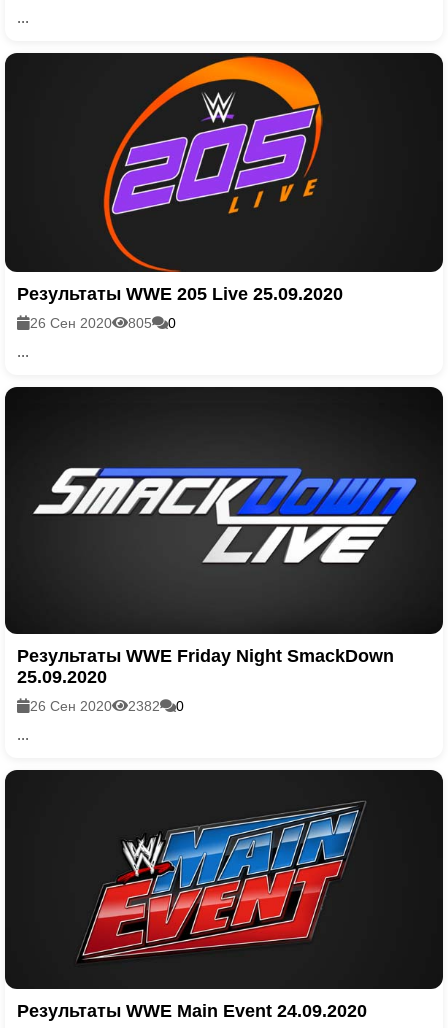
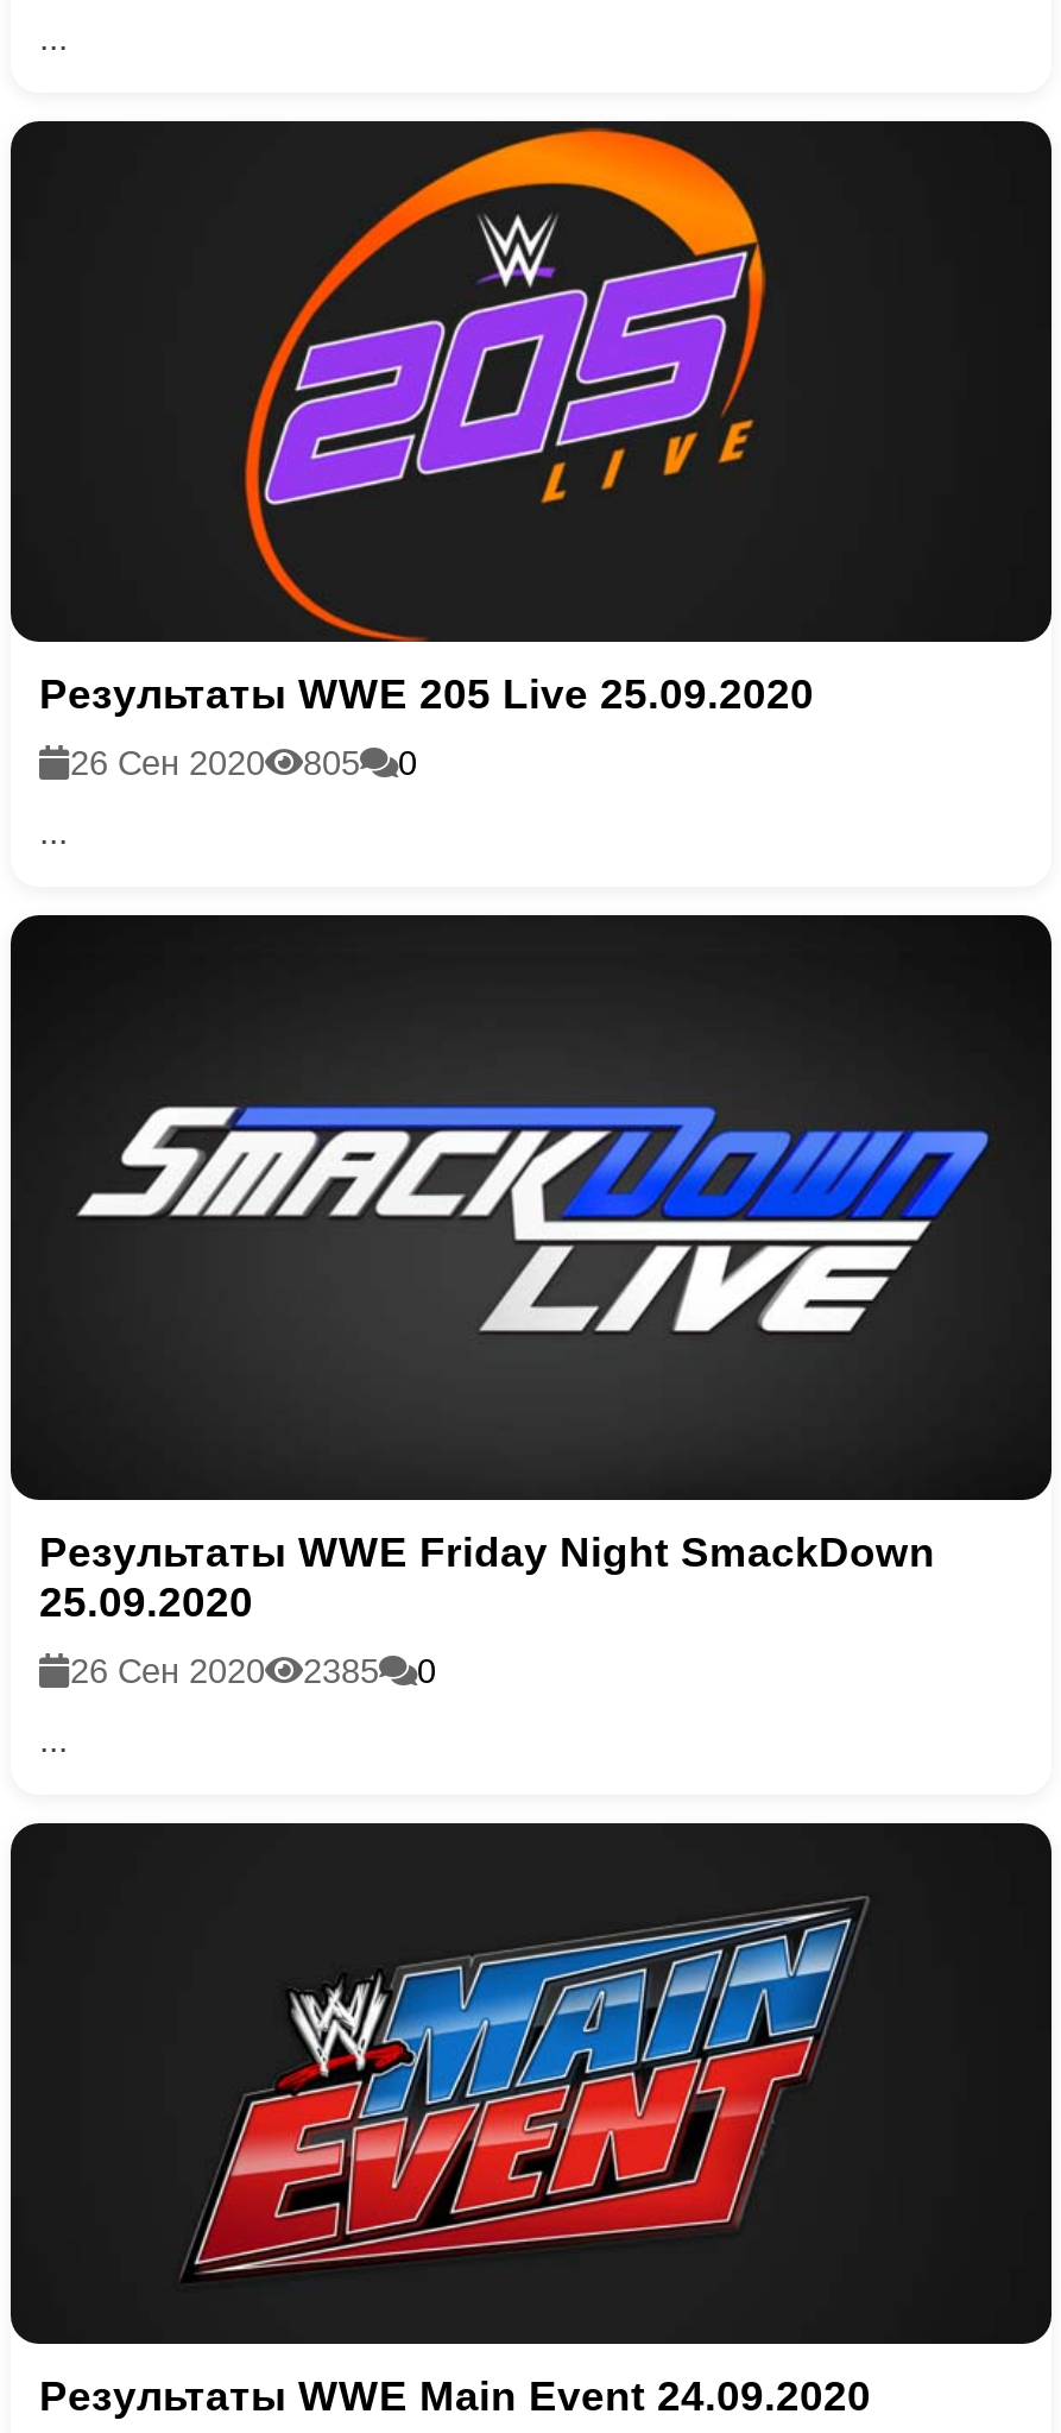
- 2382
+ 2385
